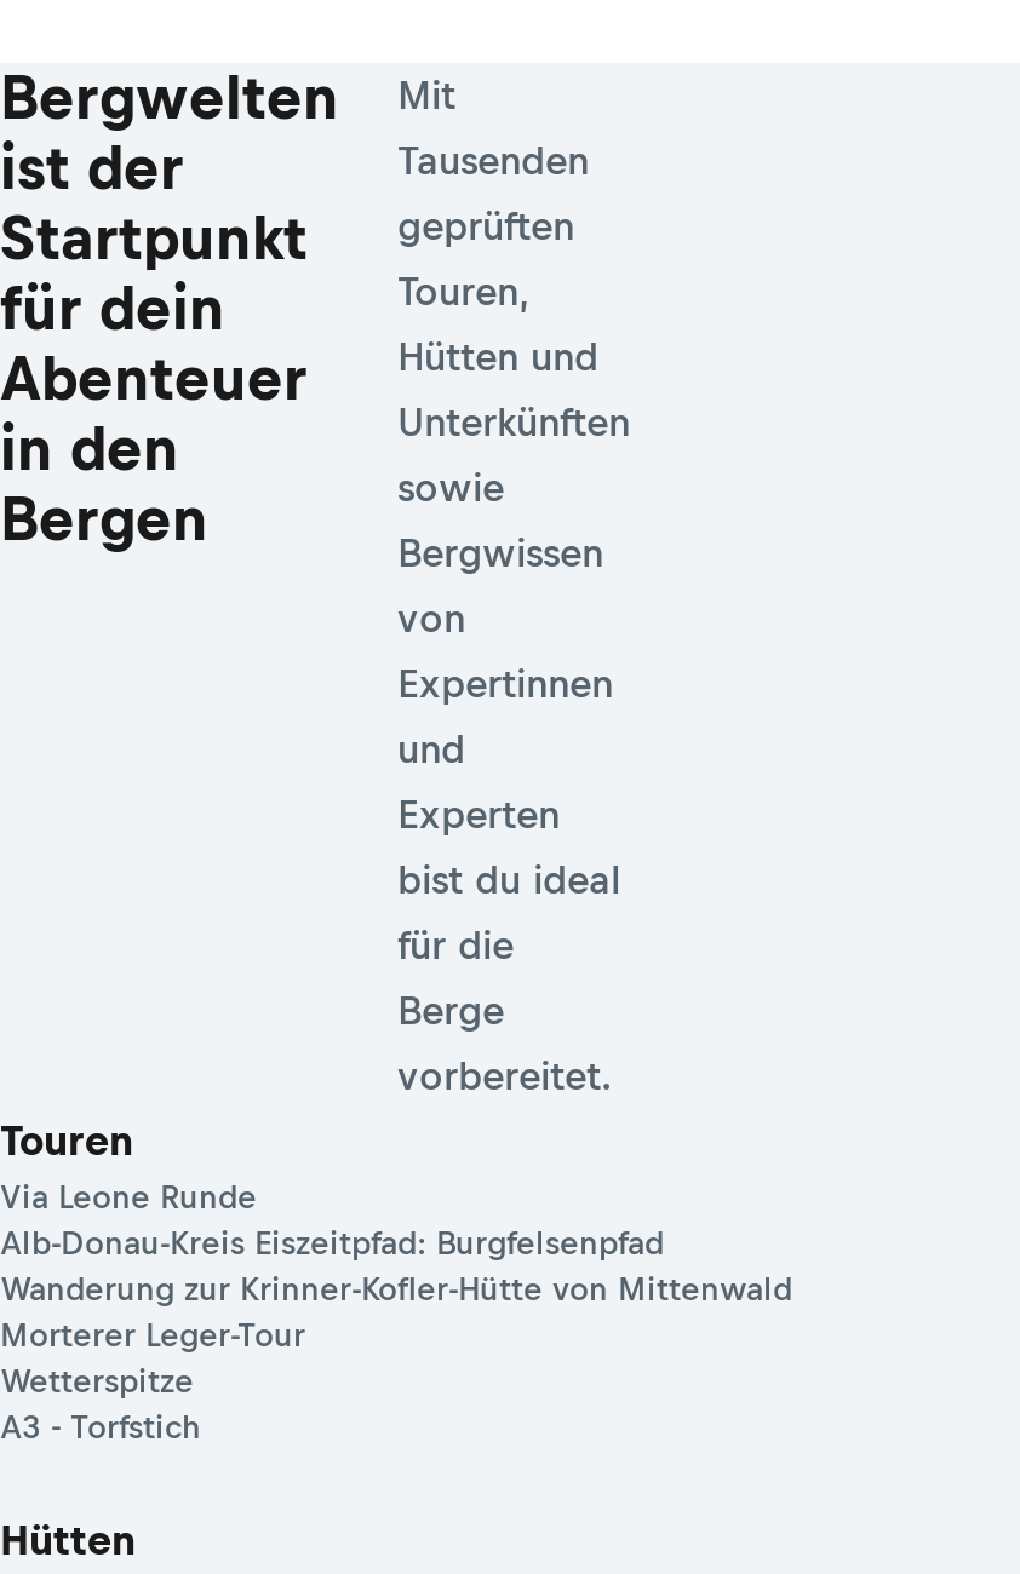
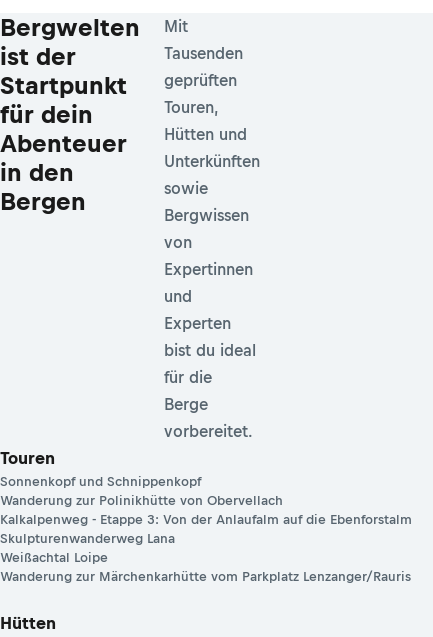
- Via Leone Runde
- Alb-Donau-Kreis Eiszeitpfad: Burgfelsenpfad
- Wanderung zur Krinner-Kofler-Hütte von Mittenwald
- Morterer Leger-Tour
- Wetterspitze
- A3 - Torfstich
+ Sonnenkopf und Schnippenkopf
+ Wanderung zur Polinikhütte von Obervellach
+ Kalkalpenweg - Etappe 3: Von der Anlaufalm auf die Ebenforstalm
+ Skulpturenwanderweg Lana
+ Weißachtal Loipe
+ Wanderung zur Märchenkarhütte vom Parkplatz Lenzanger/Rauris
